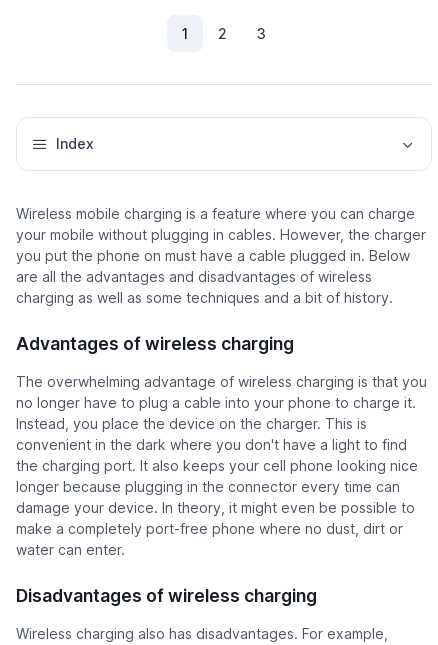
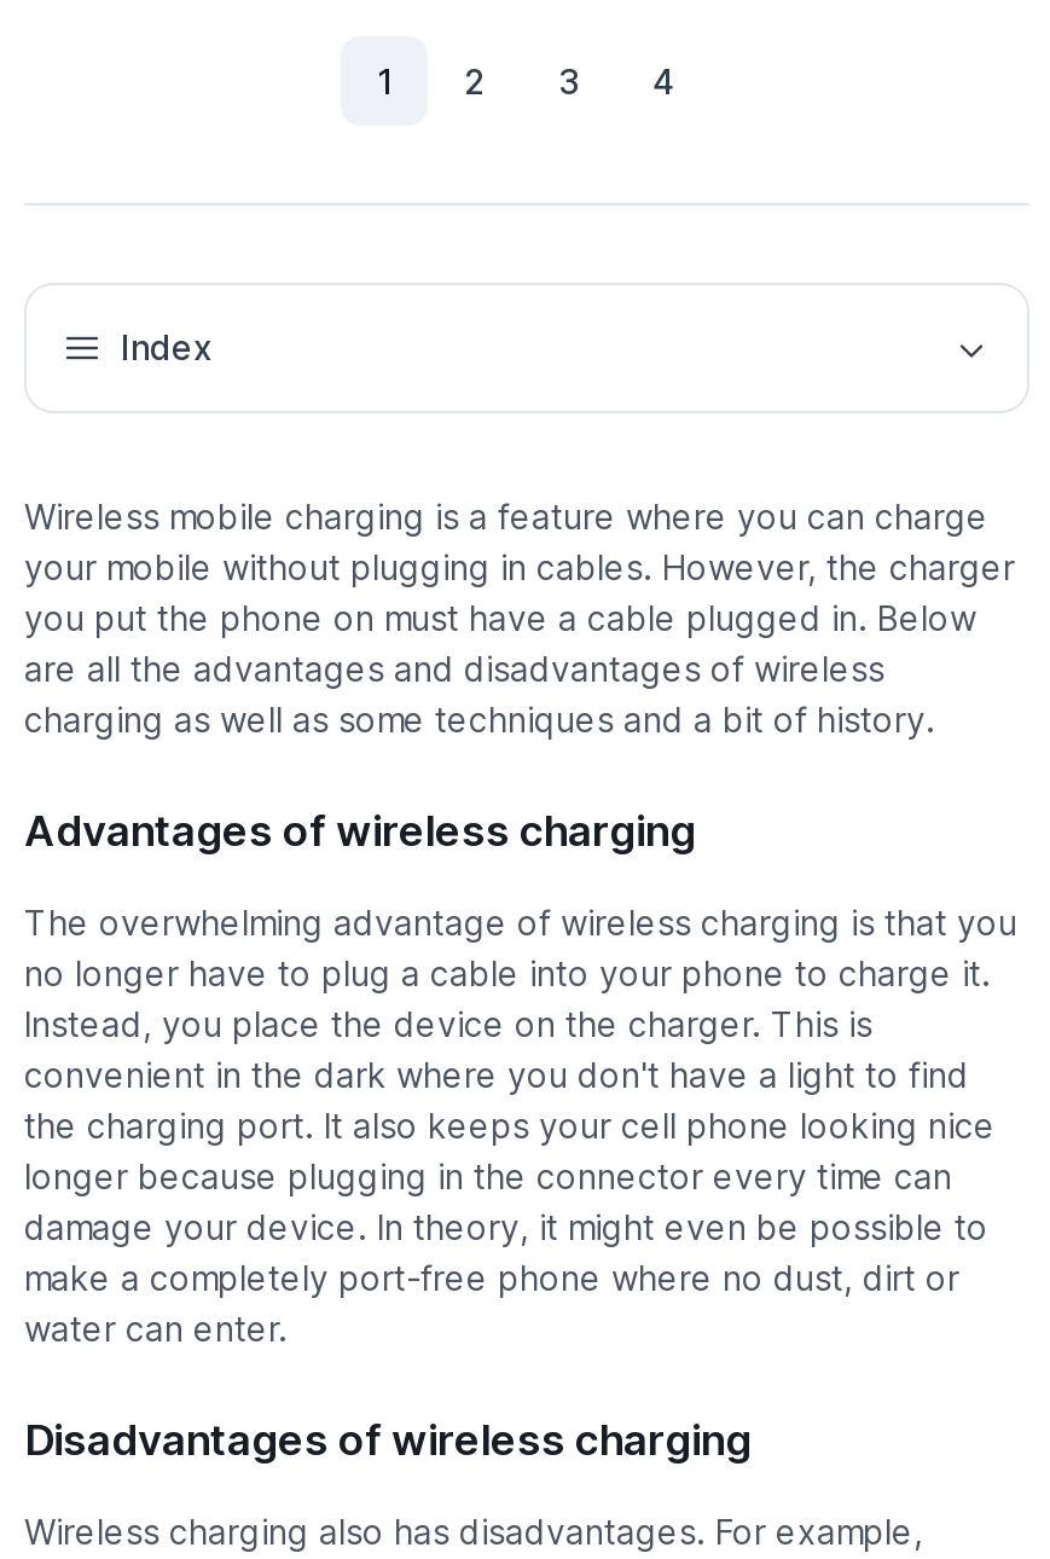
+ 4
